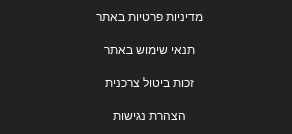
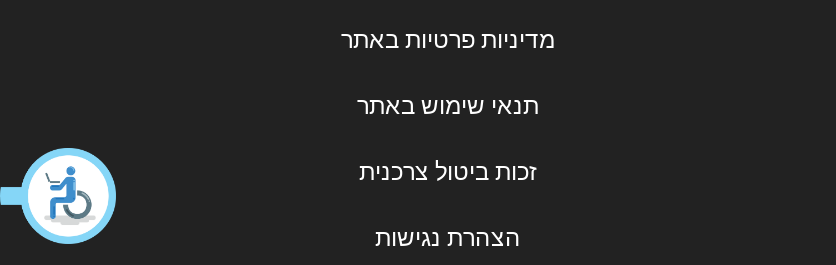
+ [image]
